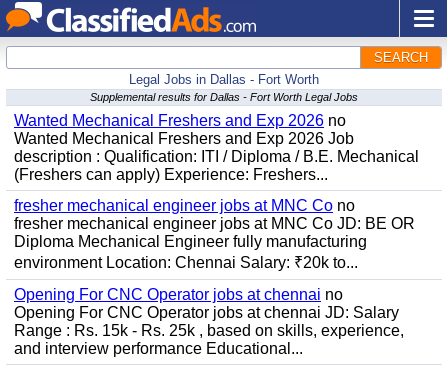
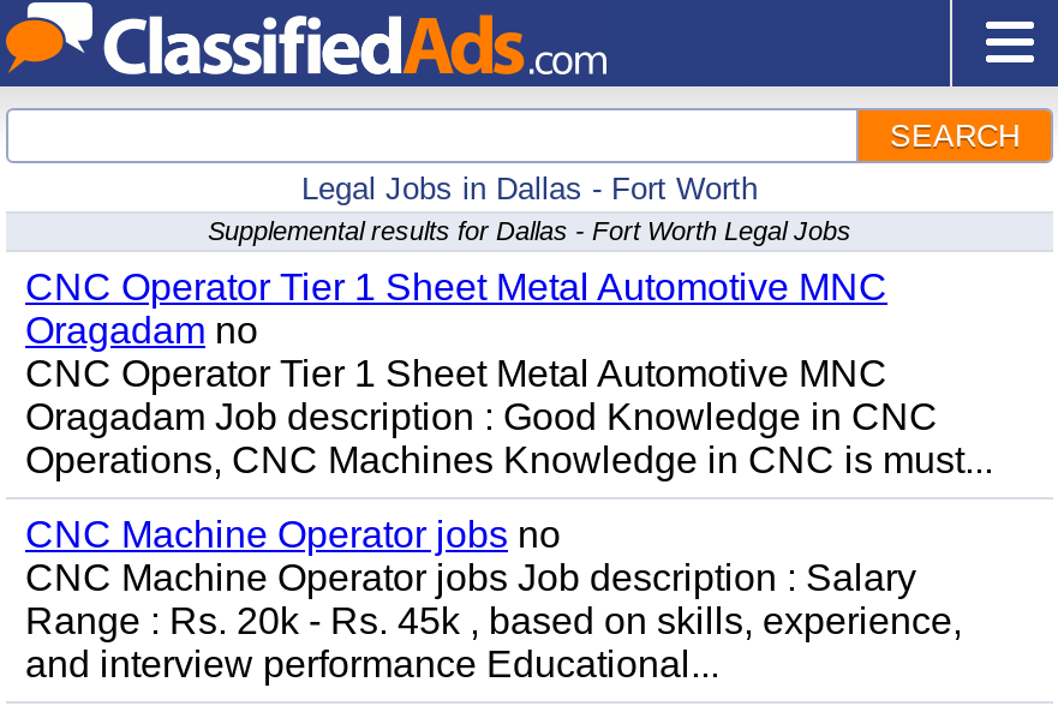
- Wanted Mechanical Freshers and Exp 2026 no
- Wanted Mechanical Freshers and Exp 2026 Job
- description : Qualification: ITI / Diploma / B.E. Mechanical
- (Freshers can apply) Experience: Freshers...
- fresher mechanical engineer jobs at MNC Co no
- fresher mechanical engineer jobs at MNC Co JD: BE OR
- Diploma Mechanical Engineer fully manufacturing
- environment Location: Chennai Salary: ₹20k to...
- Opening For CNC Operator jobs at chennai no
- Opening For CNC Operator jobs at chennai JD: Salary
- Range : Rs. 15k - Rs. 25k , based on skills, experience,
+ CNC Operator Tier 1 Sheet Metal Automotive MNC
+ Oragadam no
+ CNC Operator Tier 1 Sheet Metal Automotive MNC
+ Oragadam Job description : Good Knowledge in CNC
+ Operations, CNC Machines Knowledge in CNC is must...
+ CNC Machine Operator jobs no
+ CNC Machine Operator jobs Job description : Salary
+ Range : Rs. 20k - Rs. 45k , based on skills, experience,
